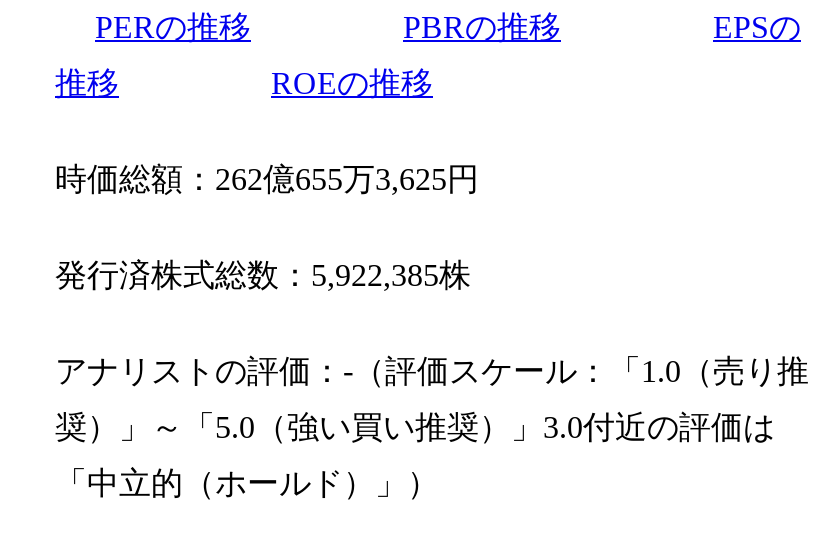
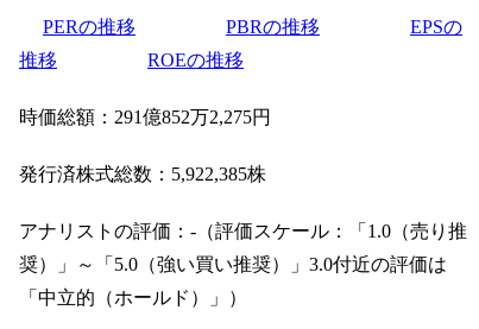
- 時価総額：262億655万3,625円
+ 時価総額：291億852万2,275円
